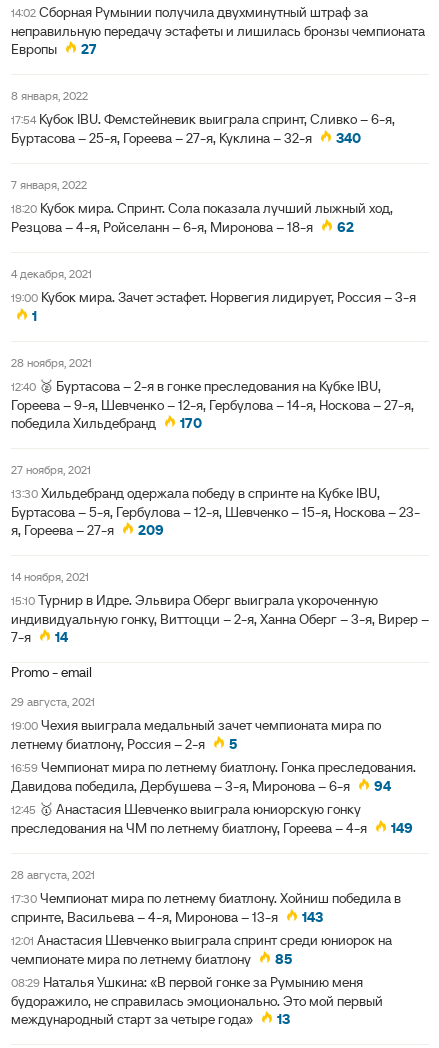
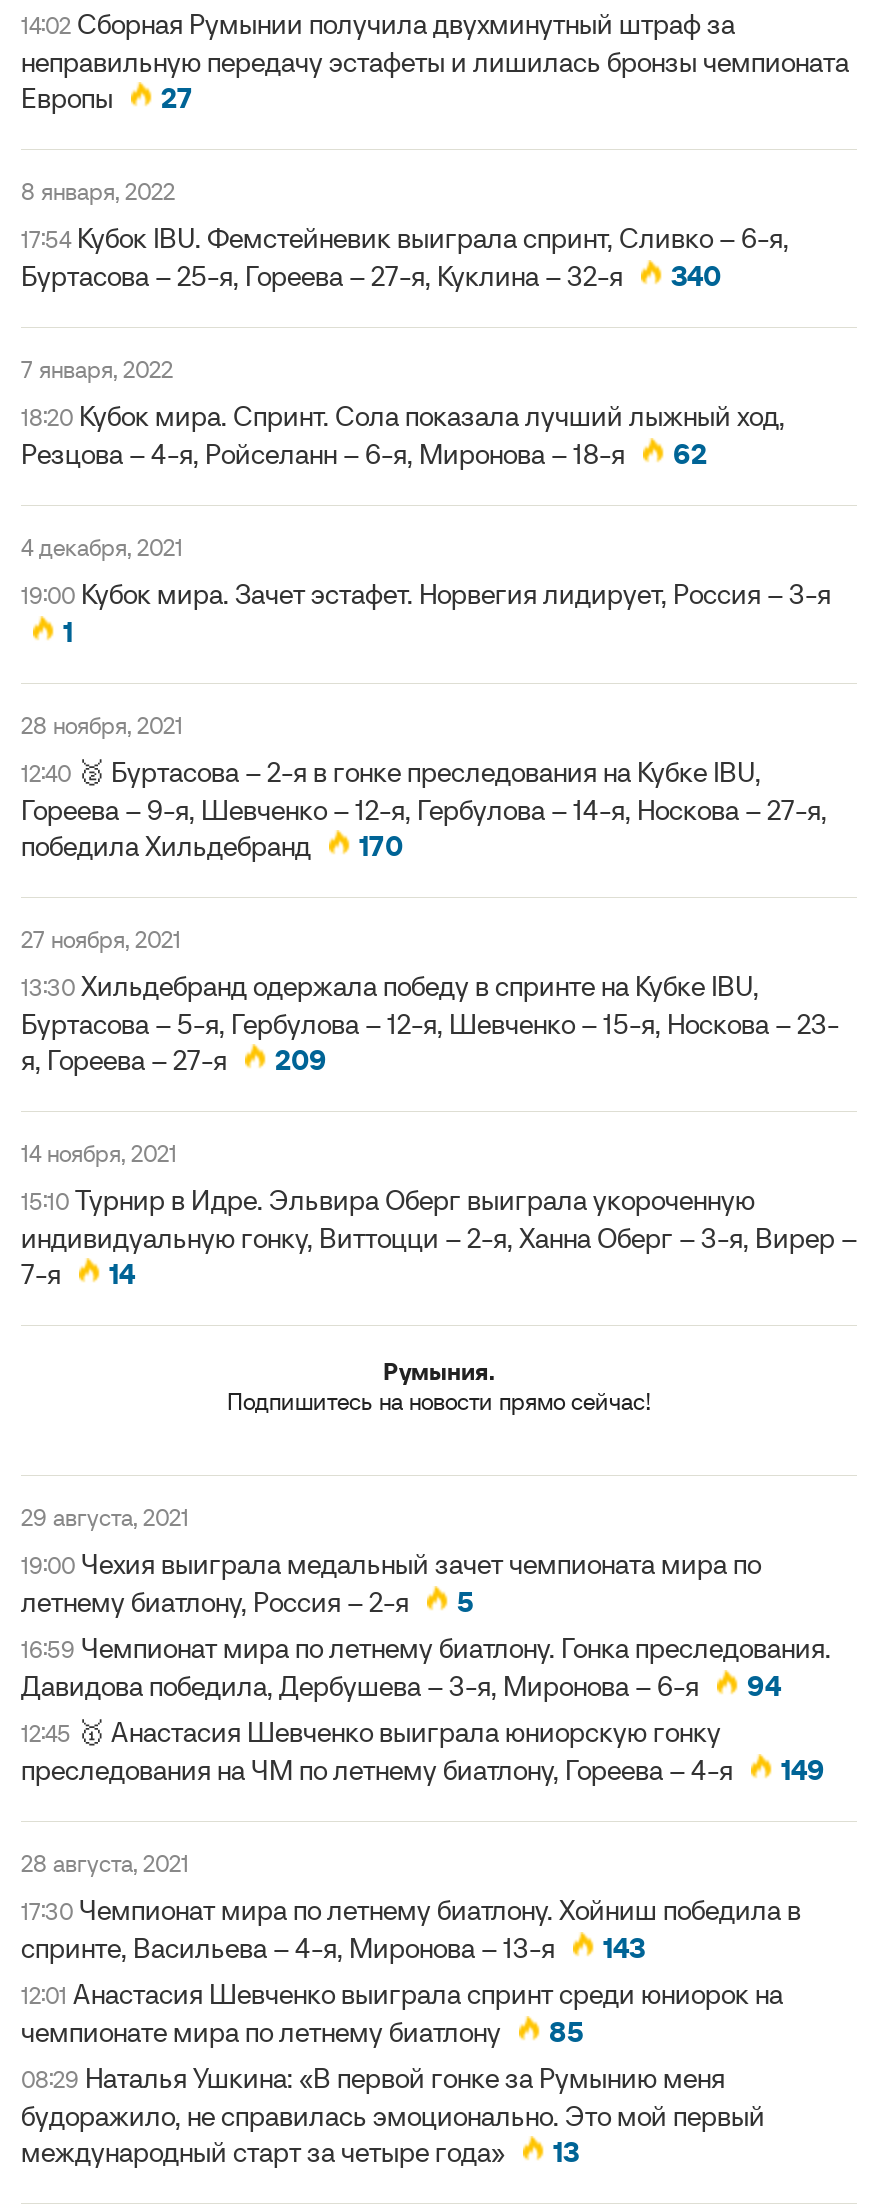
- Promo - email
+ Румыния.
+ Подпишитесь на новости прямо сейчас!
